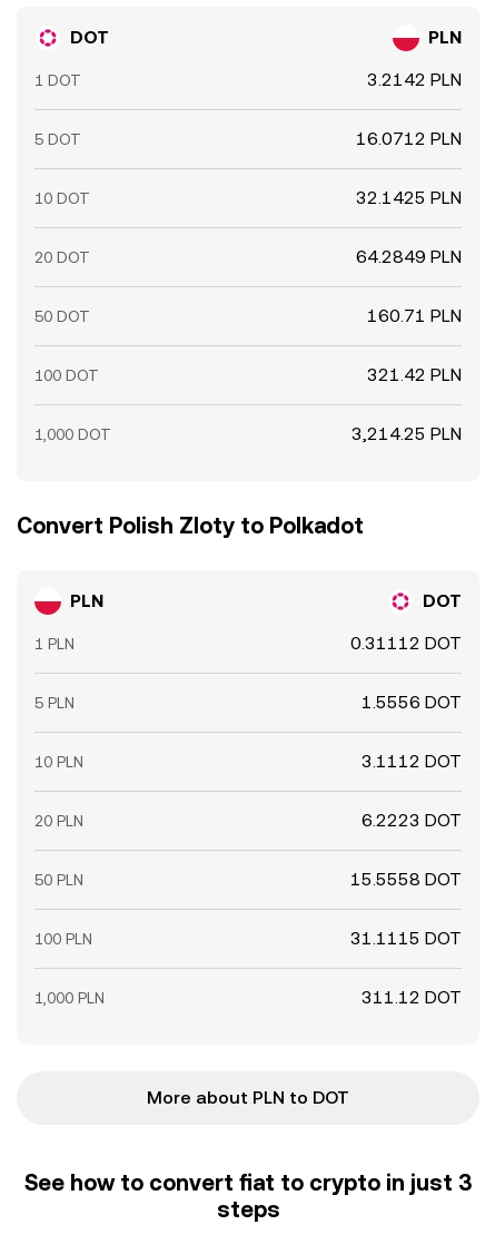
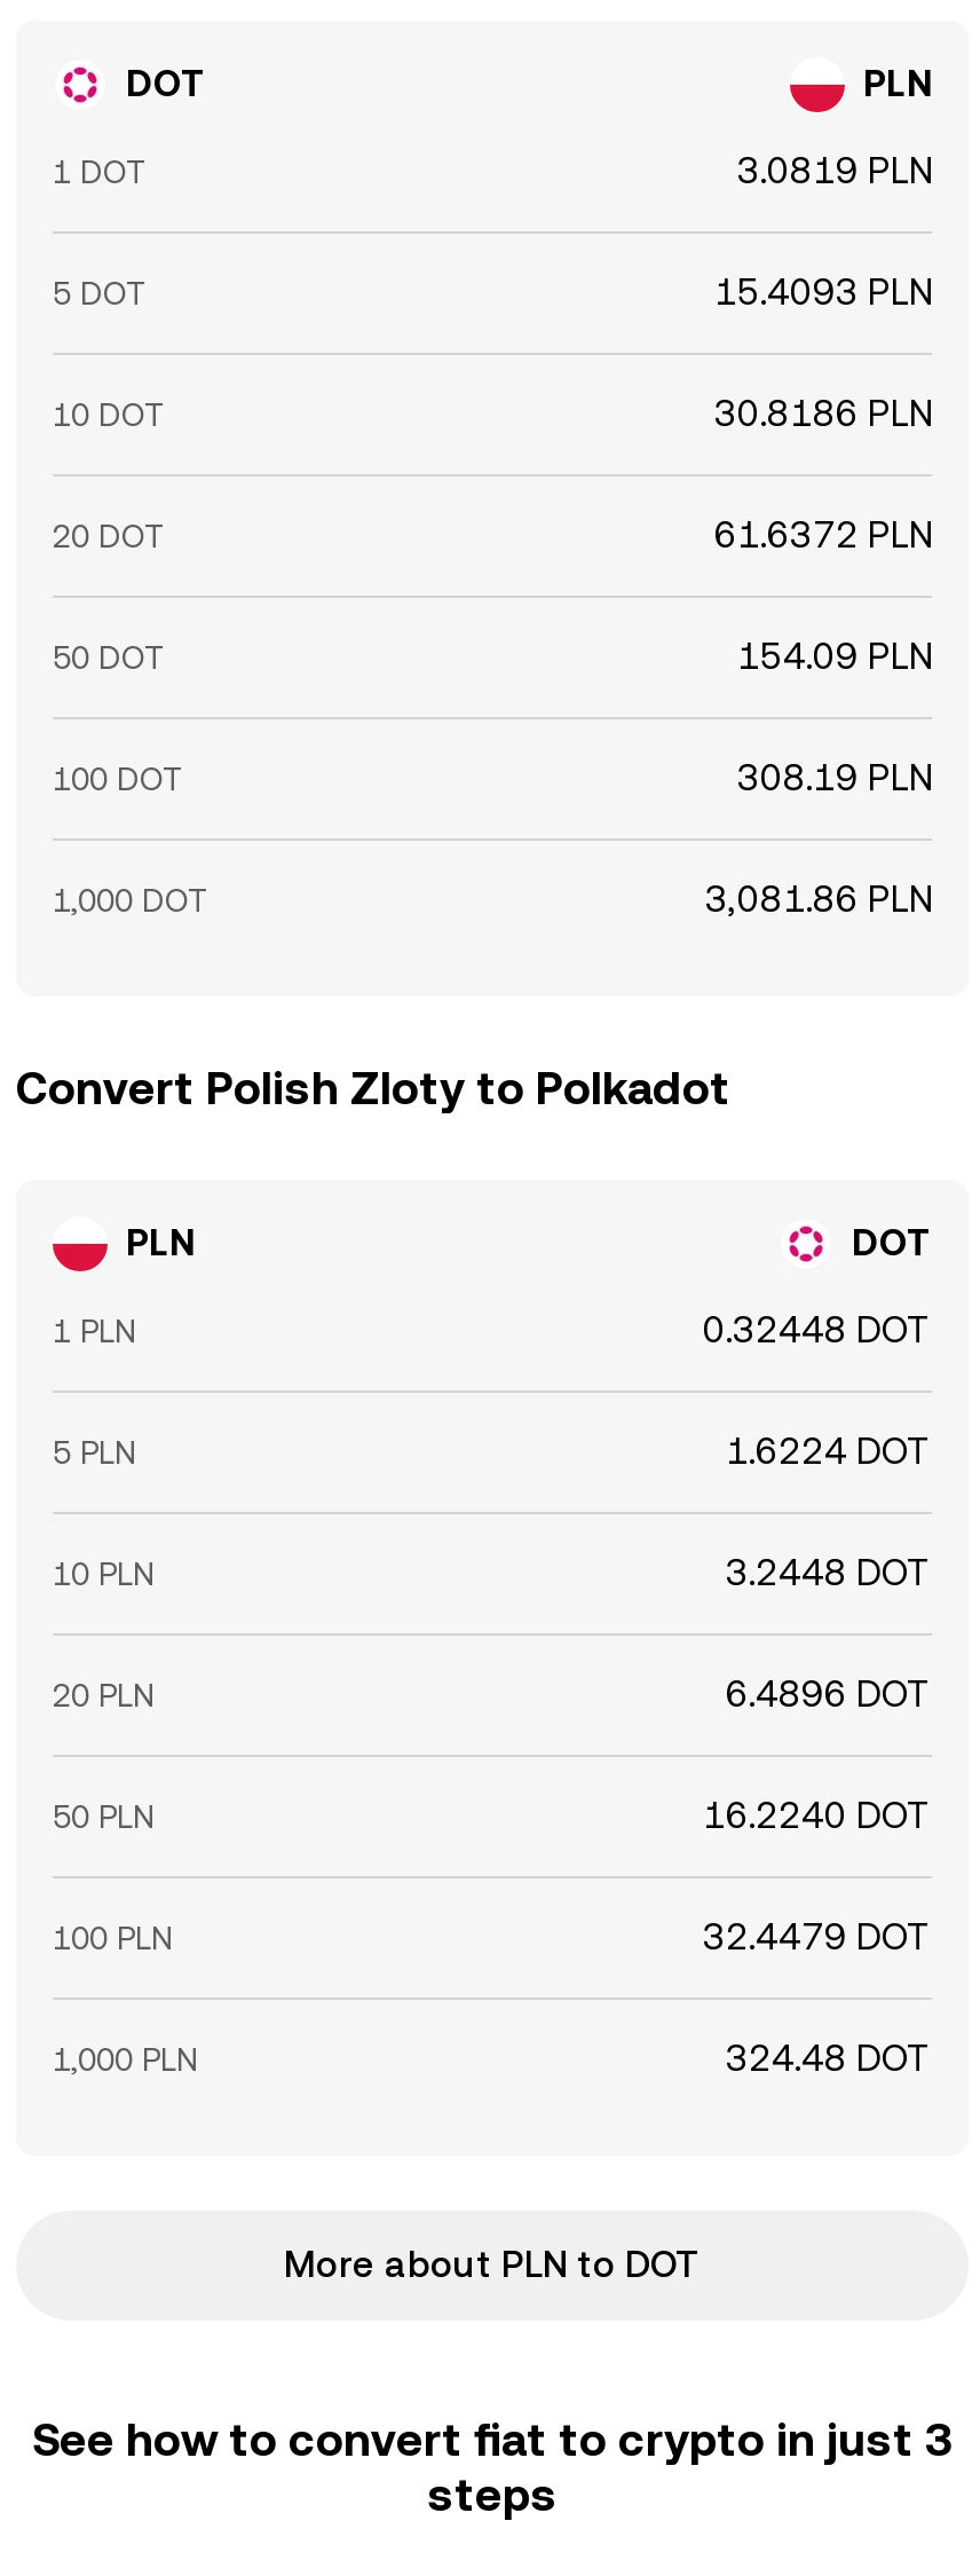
- 3.2142 PLN
+ 3.0819 PLN

- 16.0712 PLN
+ 15.4093 PLN

- 32.1425 PLN
+ 30.8186 PLN

- 64.2849 PLN
+ 61.6372 PLN

- 160.71 PLN
+ 154.09 PLN

- 321.42 PLN
+ 308.19 PLN

- 3,214.25 PLN
+ 3,081.86 PLN

- 0.31112 DOT
+ 0.32448 DOT

- 1.5556 DOT
+ 1.6224 DOT

- 3.1112 DOT
+ 3.2448 DOT

- 6.2223 DOT
+ 6.4896 DOT

- 15.5558 DOT
+ 16.2240 DOT

- 31.1115 DOT
+ 32.4479 DOT

- 311.12 DOT
+ 324.48 DOT
